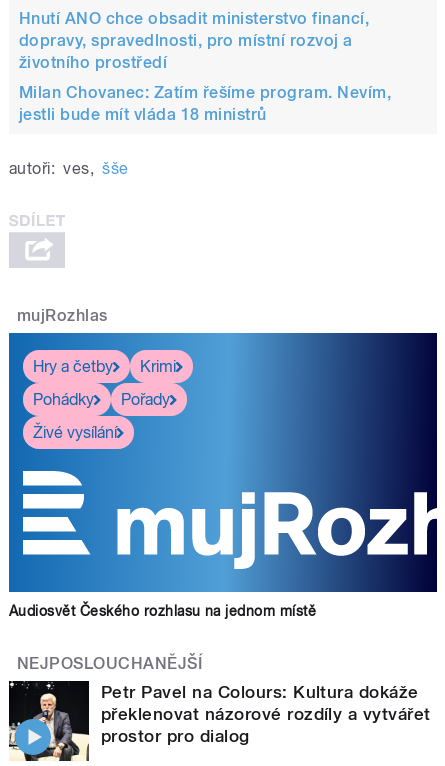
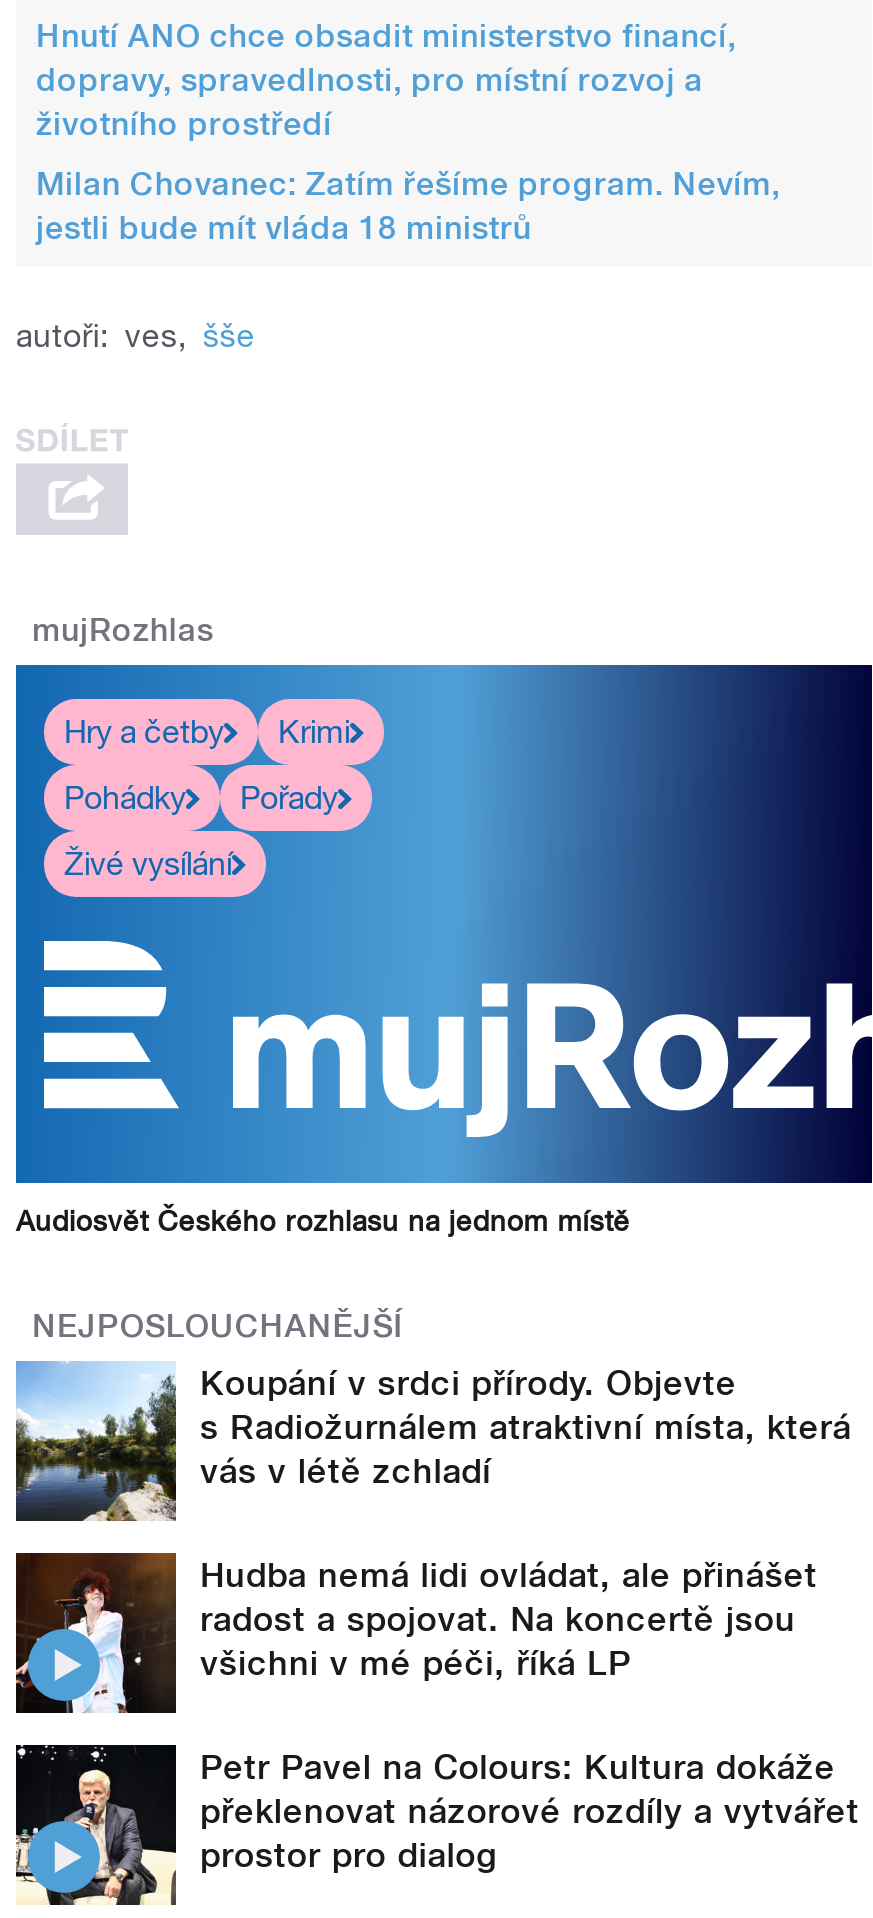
+ [image]
+ Koupání v srdci přírody. Objevte
+ s Radiožurnálem atraktivní místa, která
+ vás v létě zchladí
+ Hudba nemá lidi ovládat, ale přinášet
+ radost a spojovat. Na koncertě jsou
+ všichni v mé péči, říká LP

+ [image]
